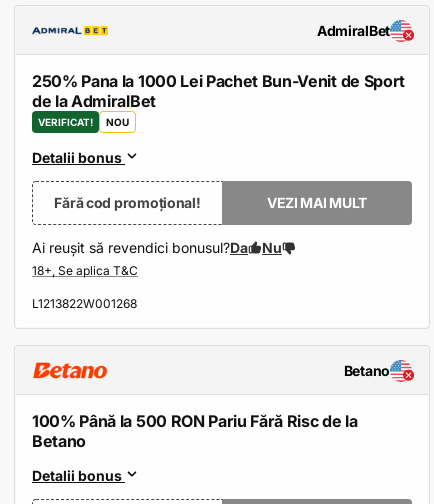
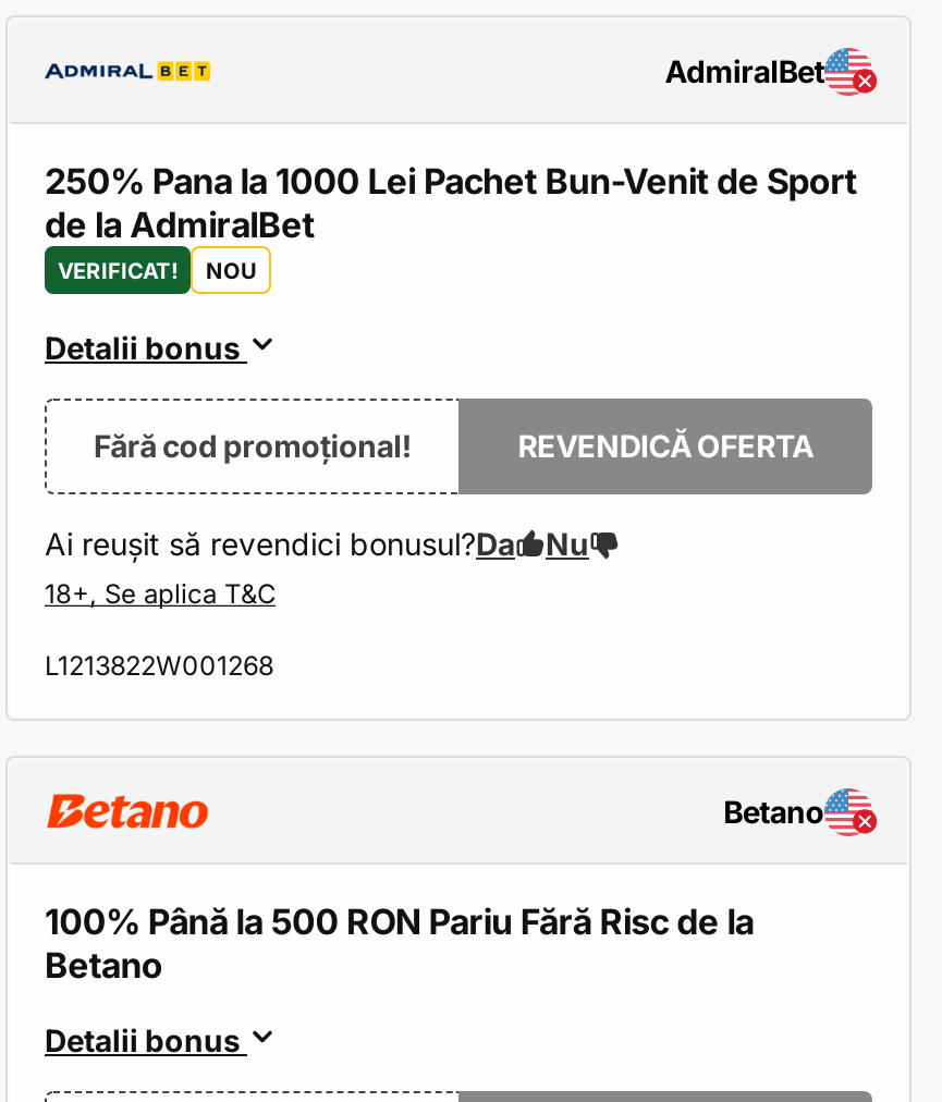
- VEZI MAI MULT
+ REVENDICĂ OFERTA
